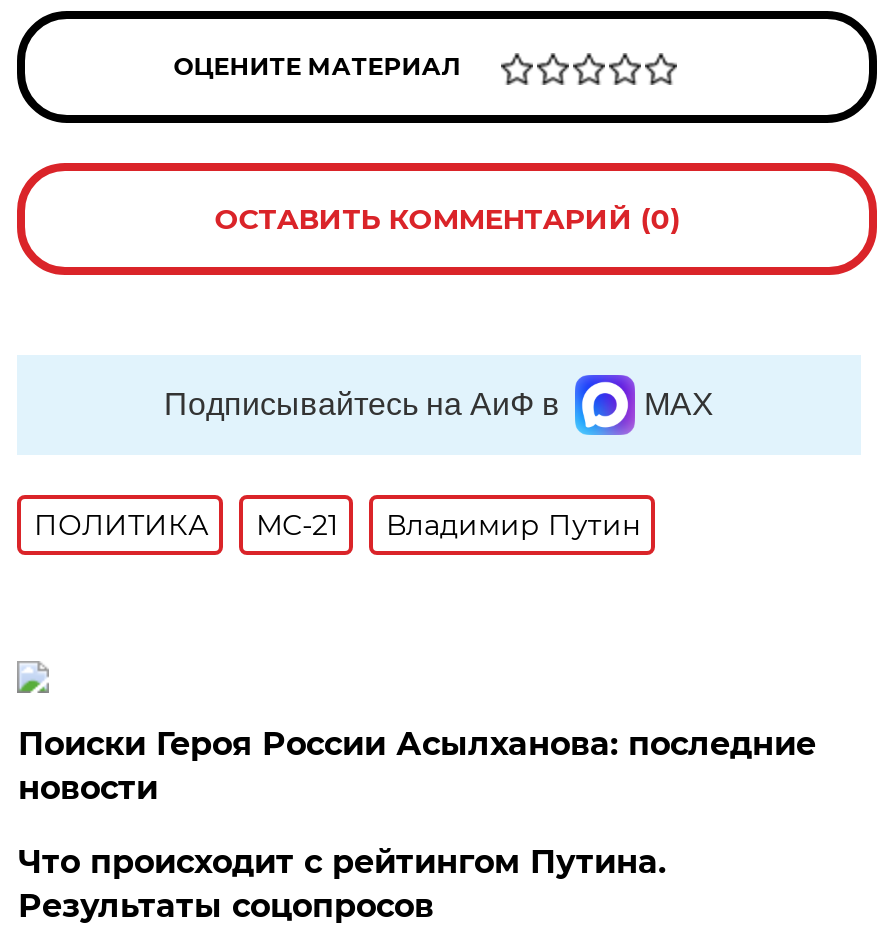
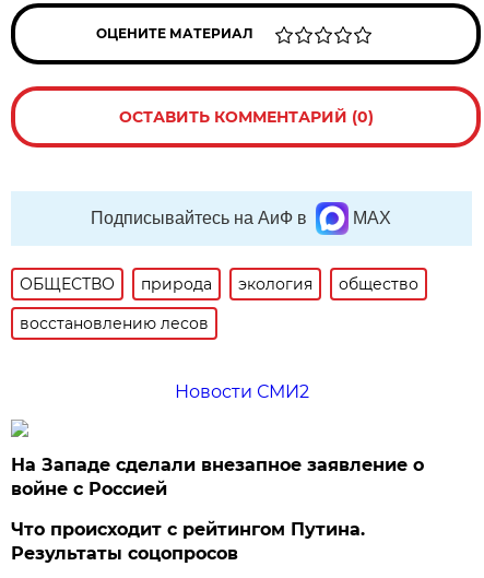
- ПОЛИТИКА
- МС-21
- Владимир Путин
+ ОБЩЕСТВО
+ природа
+ экология
+ общество
+ восстановлению лесов
+ Новости СМИ2

- Поиски Героя России Асылханова: последние
- новости
+ На Западе сделали внезапное заявление о
+ войне с Россией
